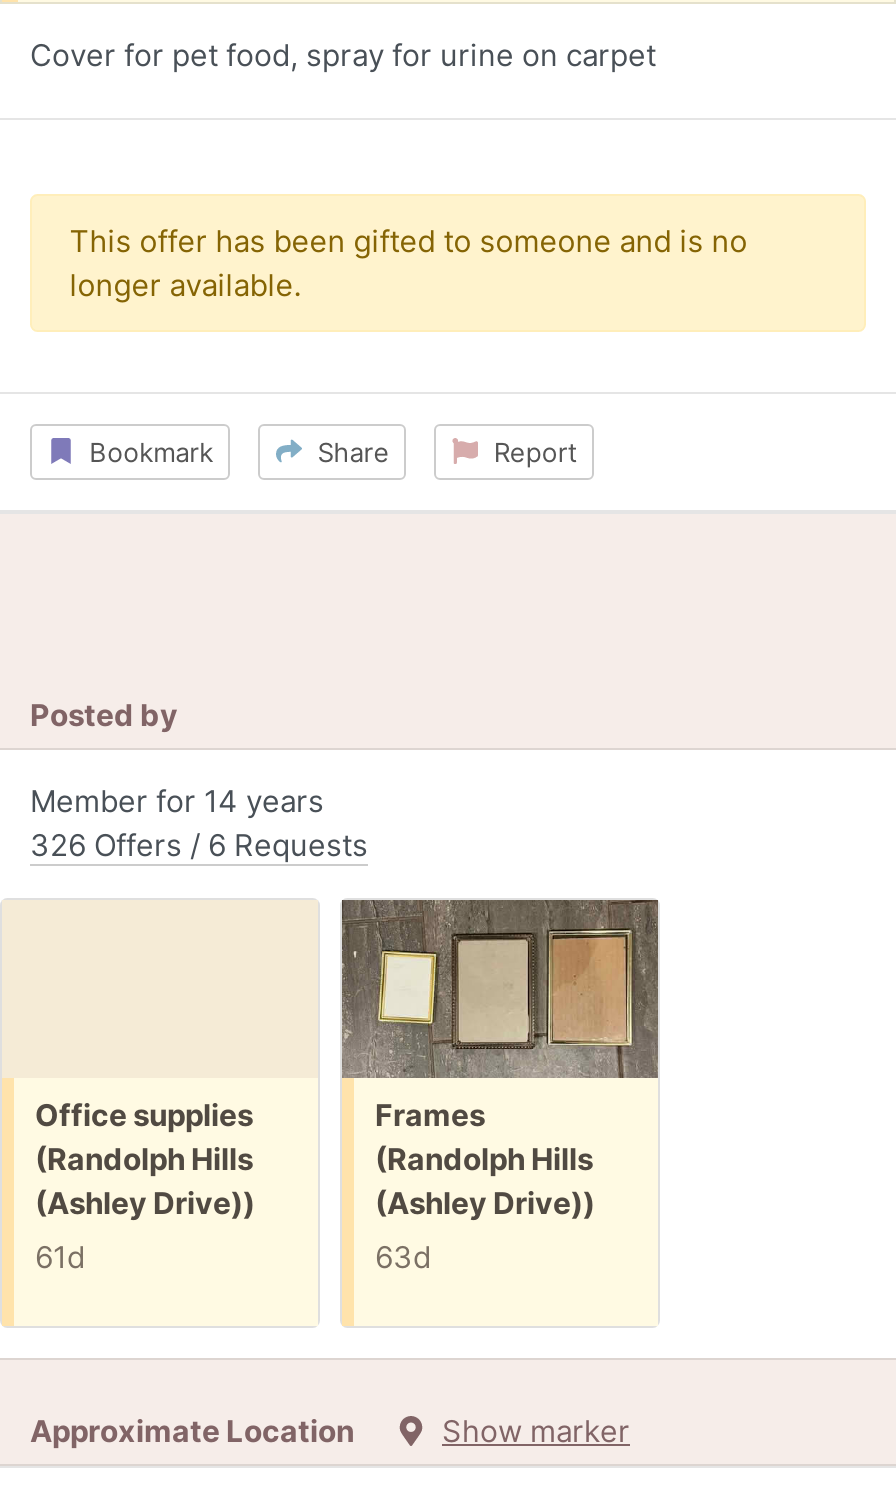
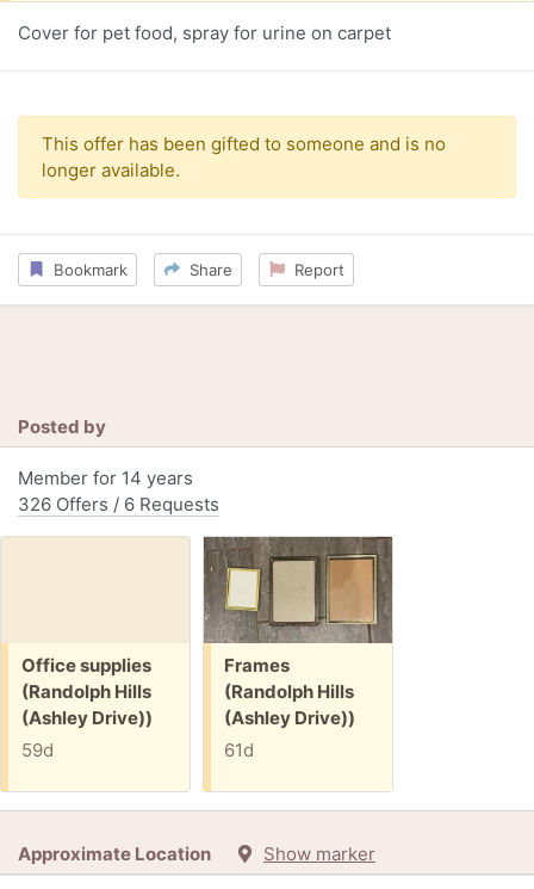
- 61d
+ 59d

- 63d
+ 61d
